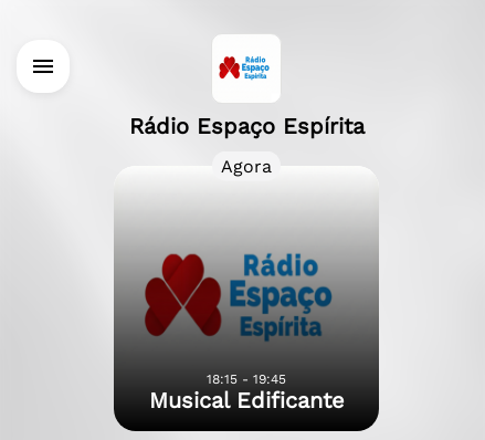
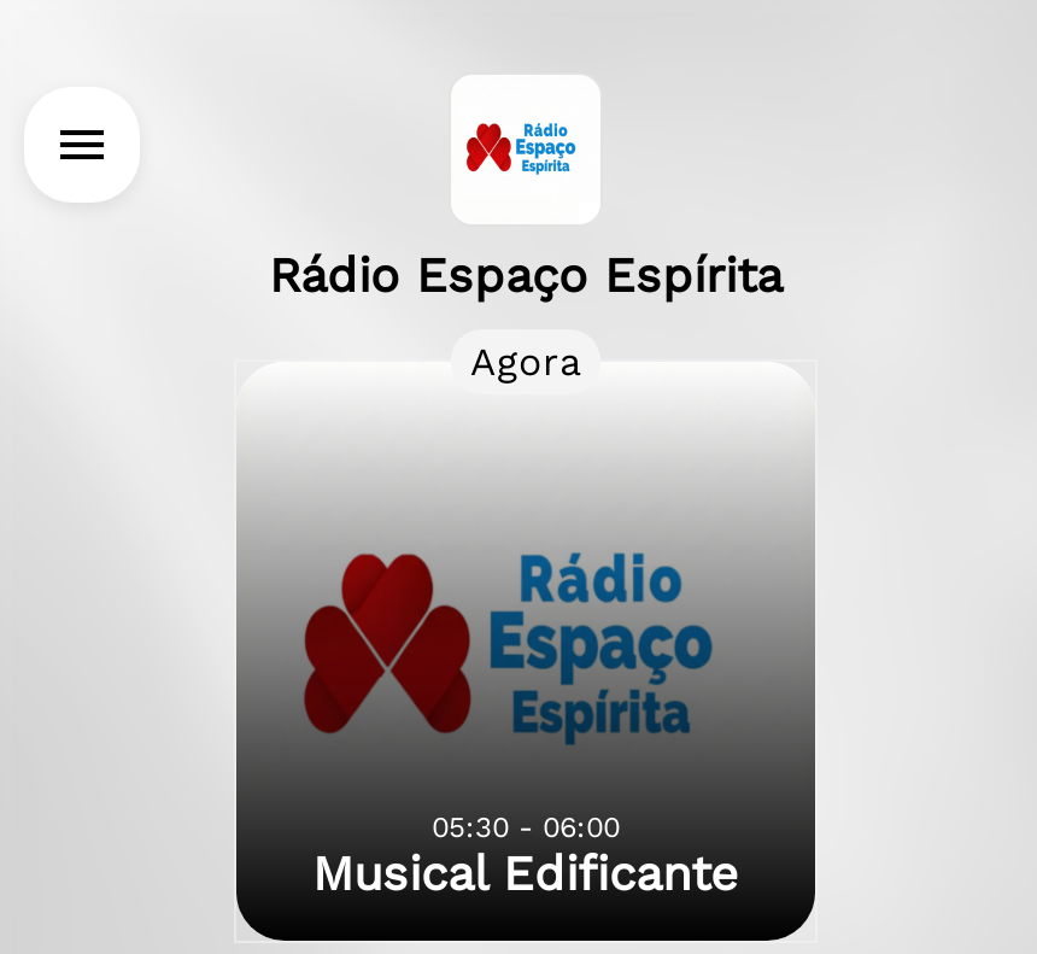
- 18:15 - 19:45
+ 05:30 - 06:00
